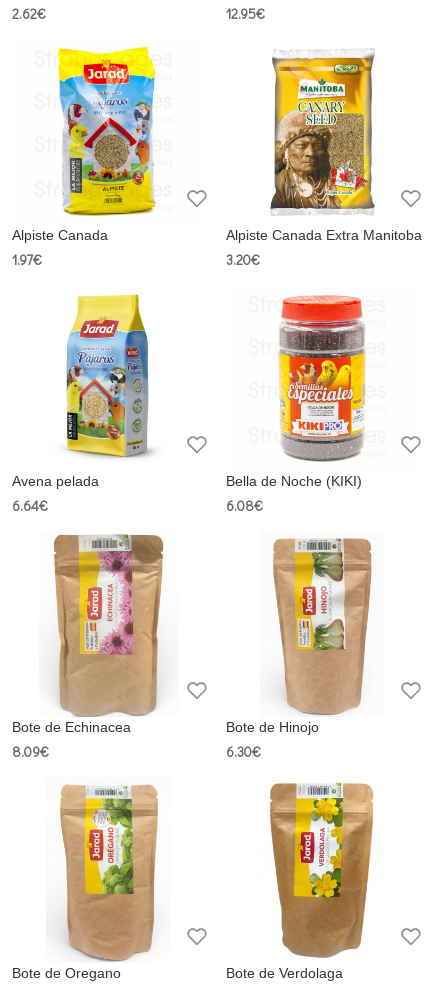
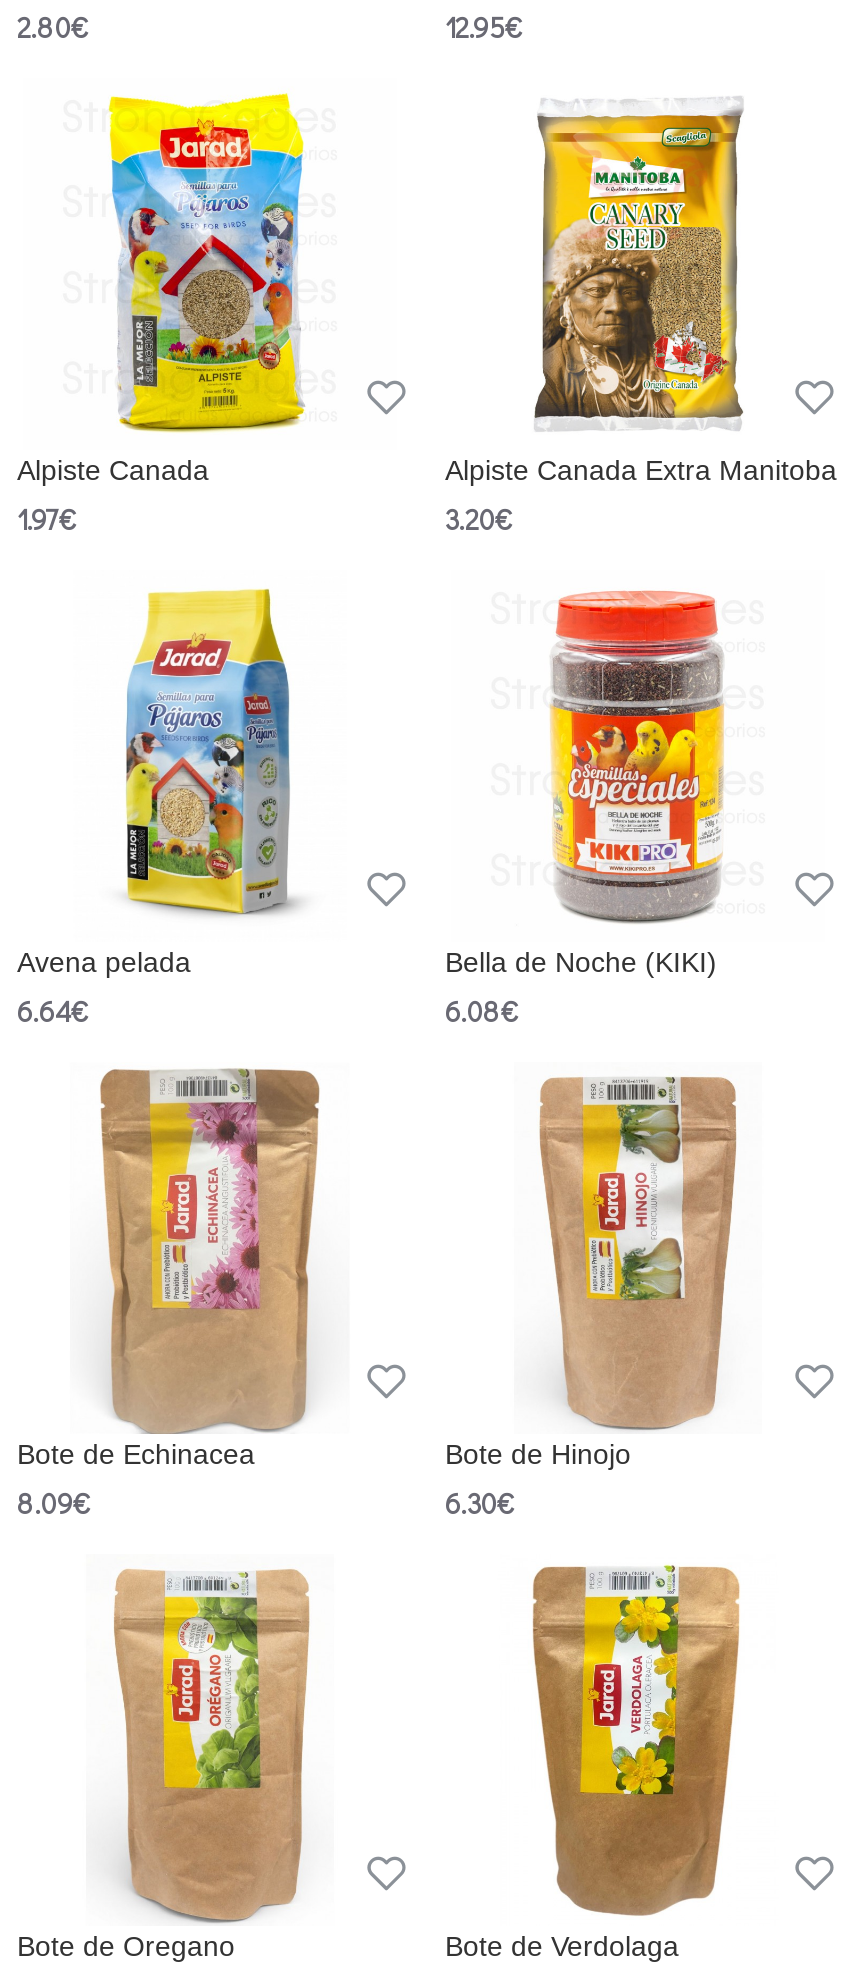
- 2.62€
+ 2.80€
